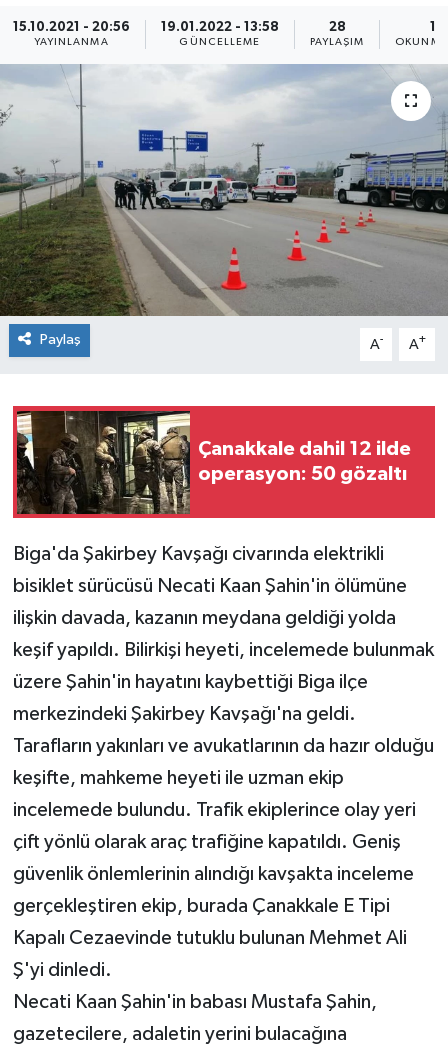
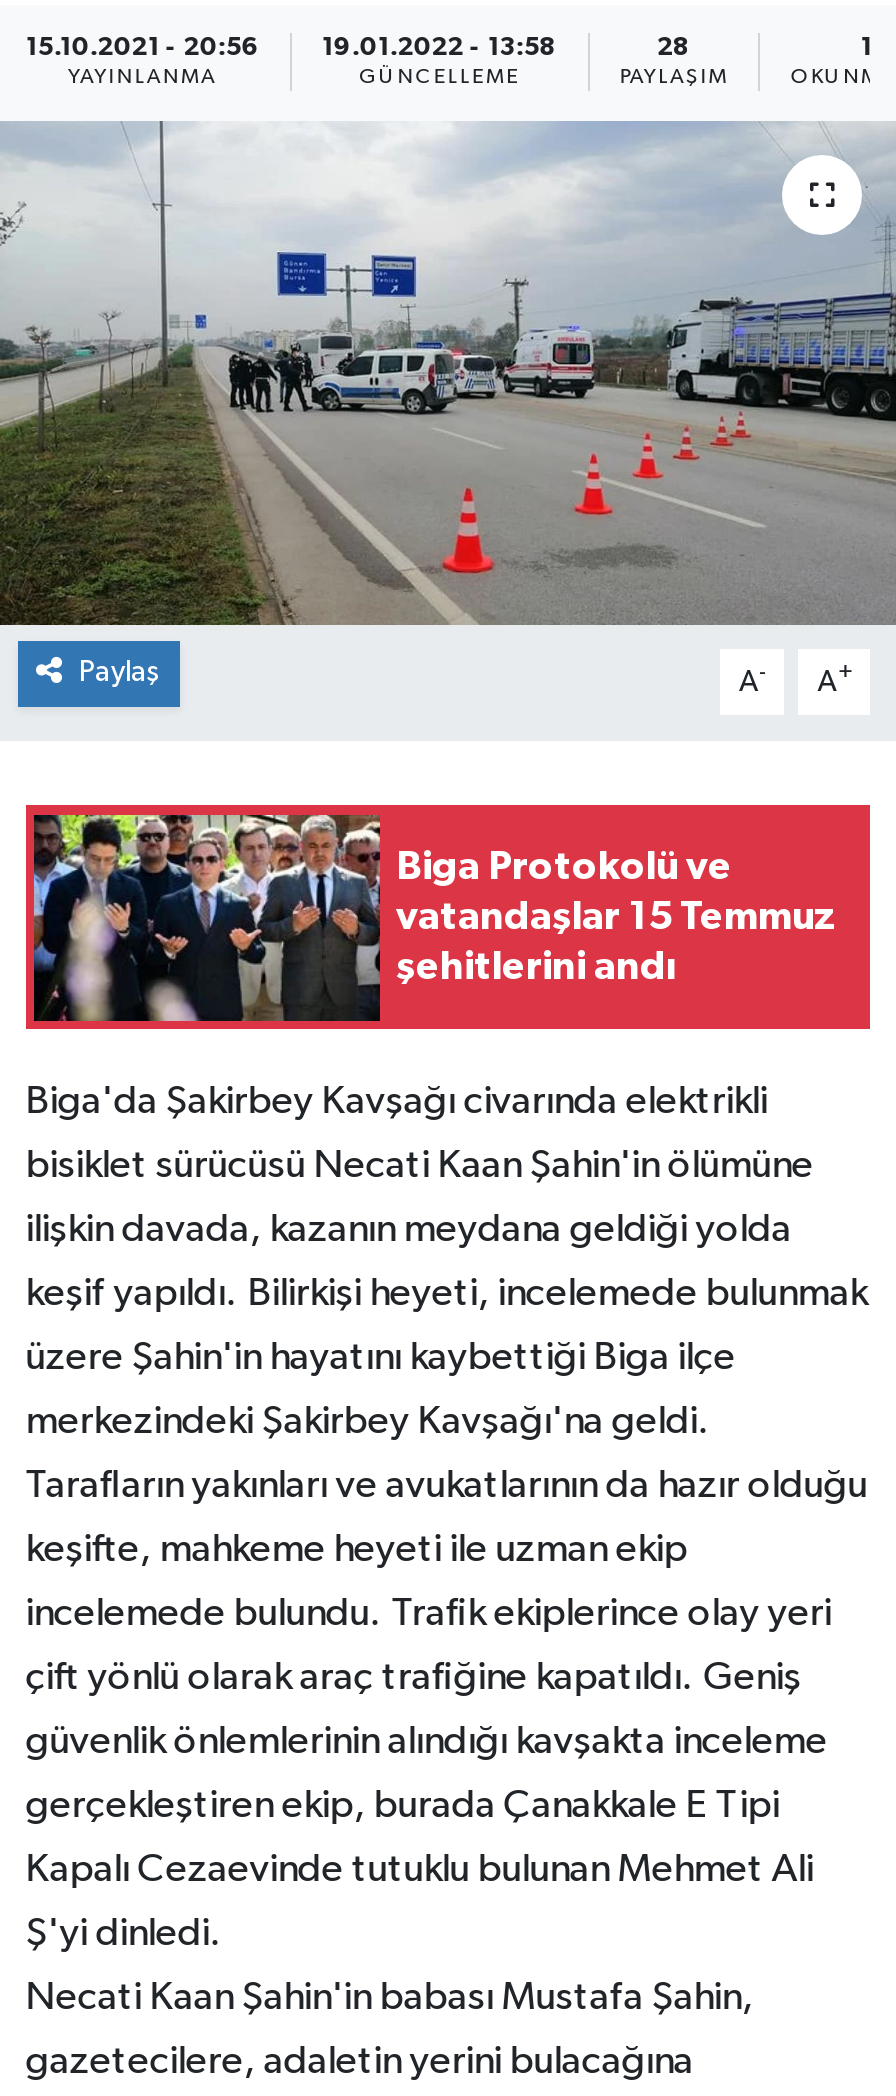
- [image]
- Çanakkale dahil 12 ilde
- operasyon: 50 gözaltı
+ [image]
+ Biga Protokolü ve
+ vatandaşlar 15 Temmuz
+ şehitlerini andı
